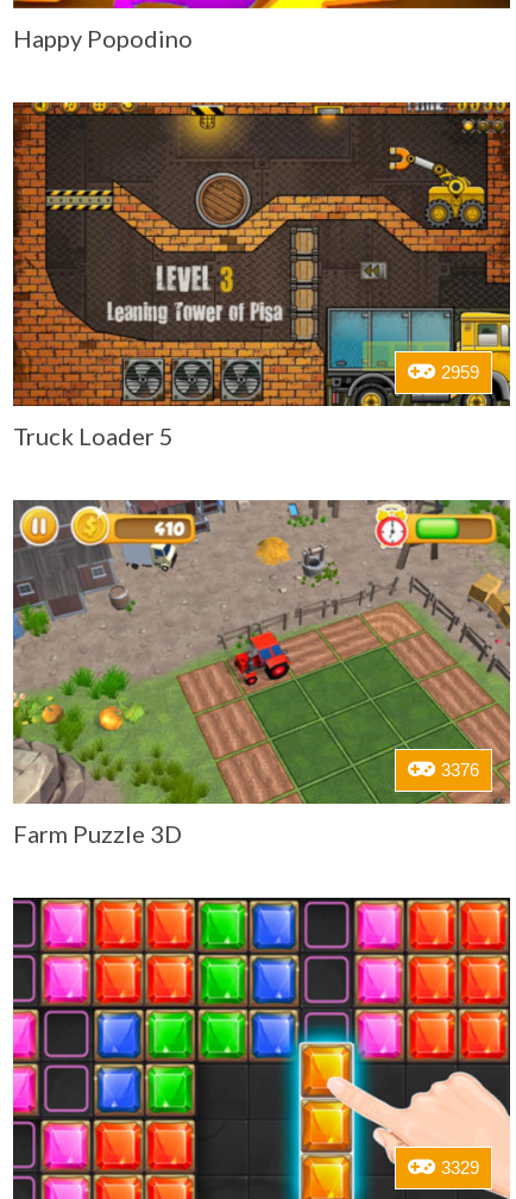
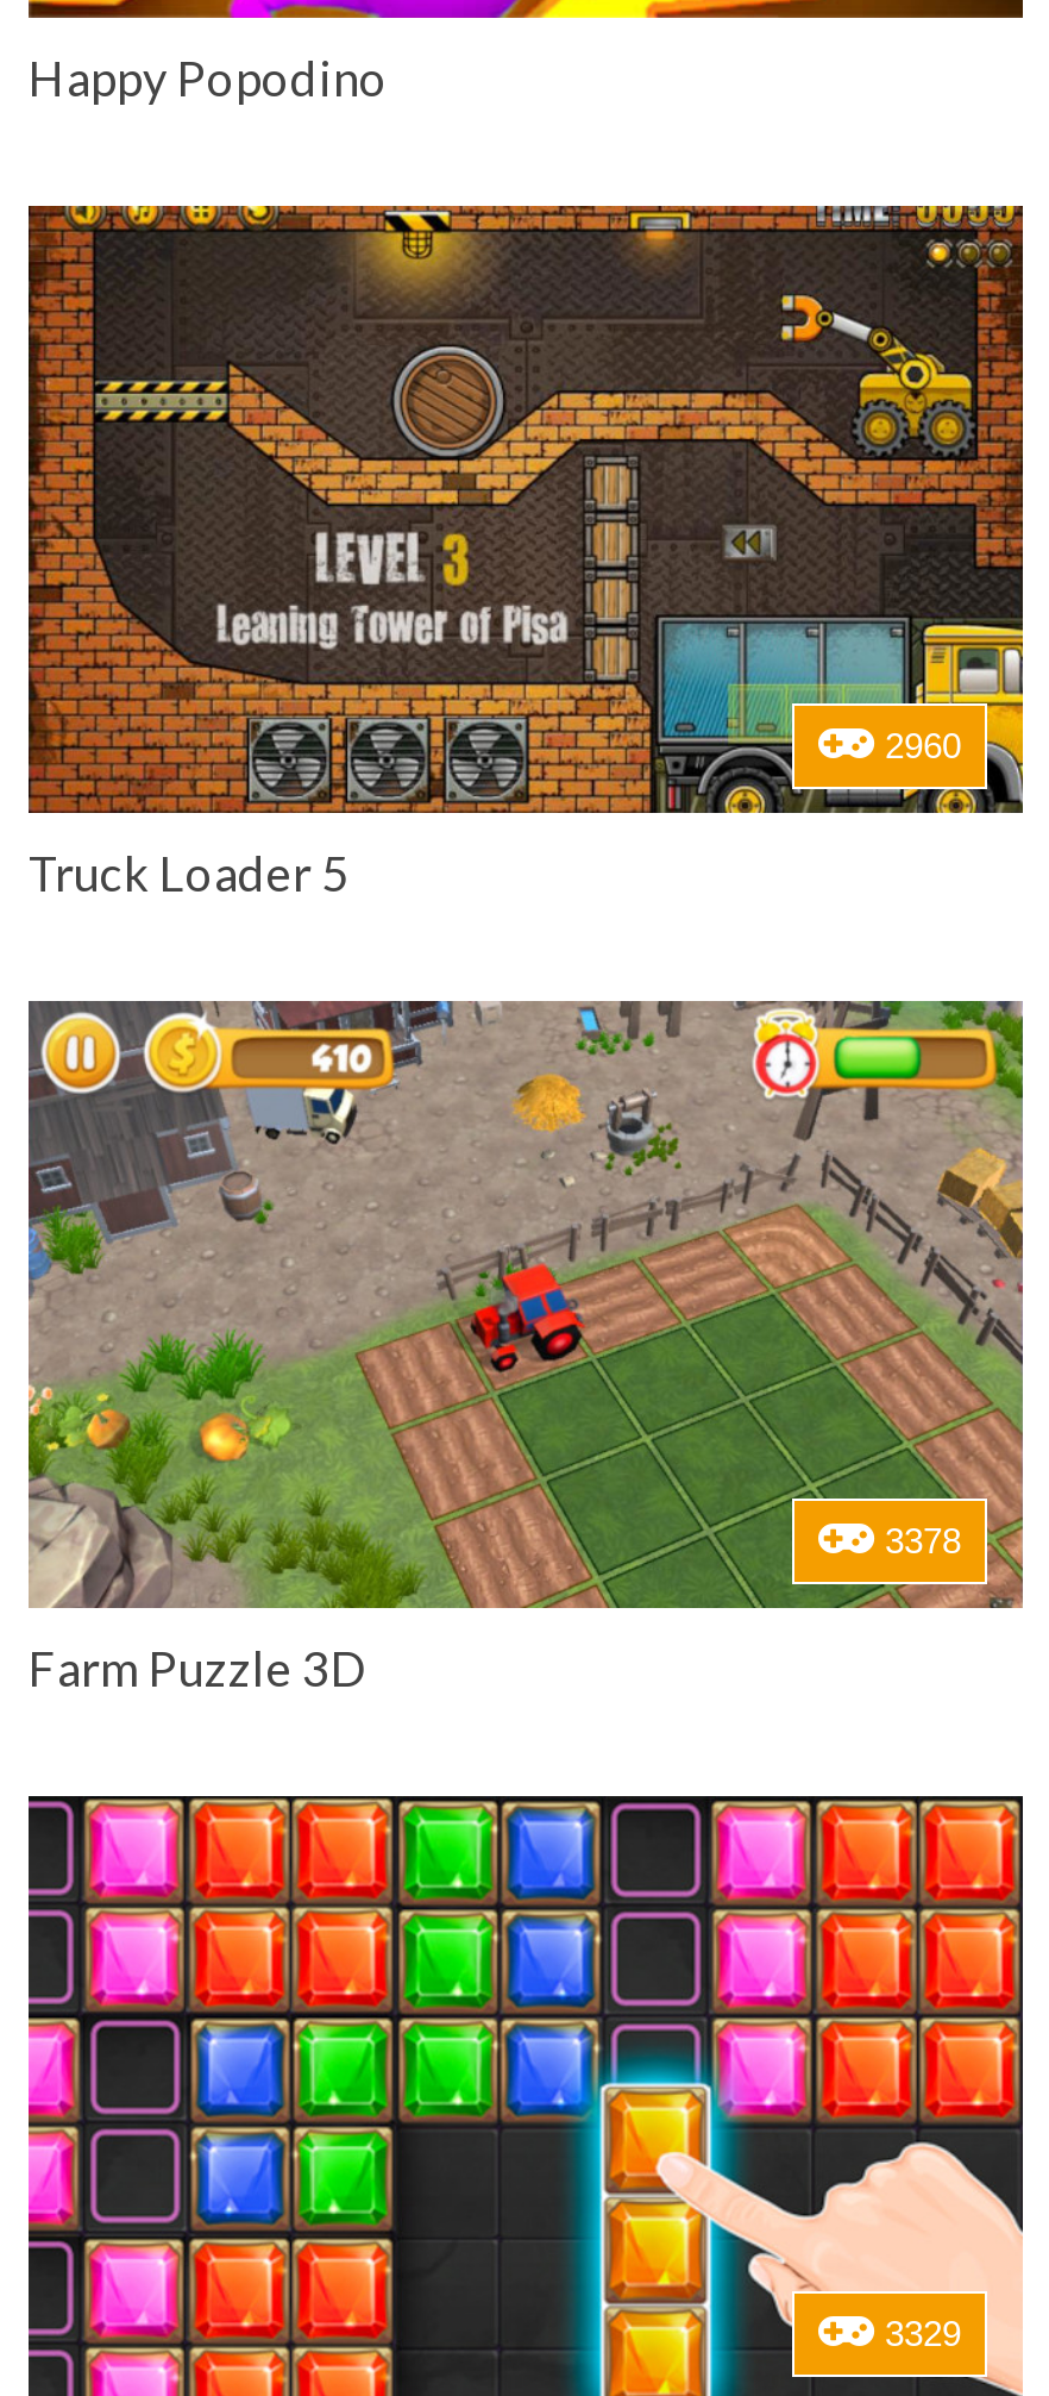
- 2959
+ 2960

- 3376
+ 3378
